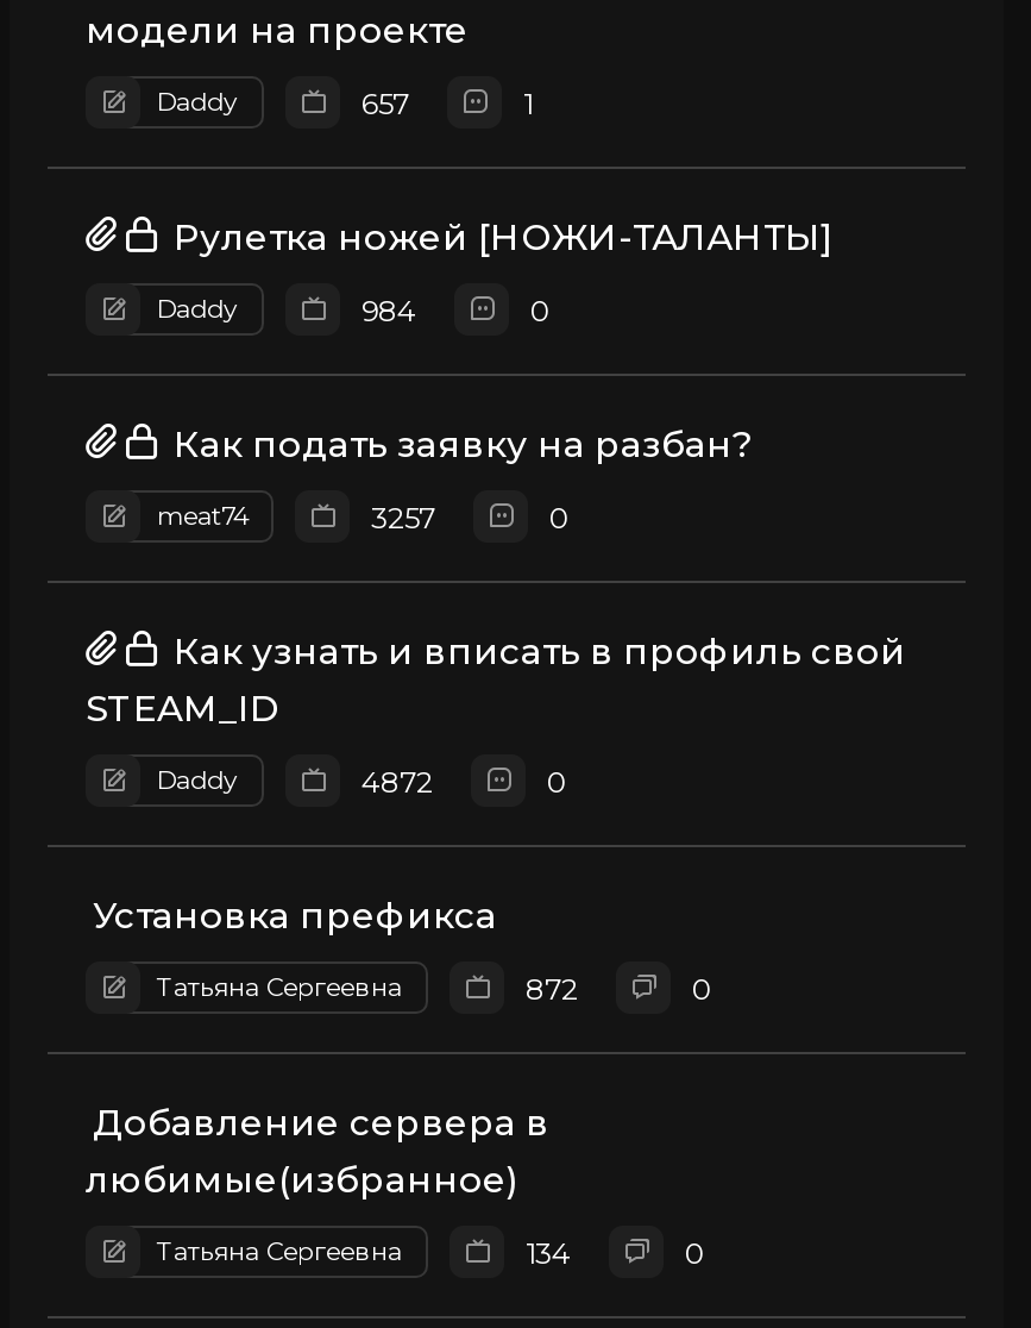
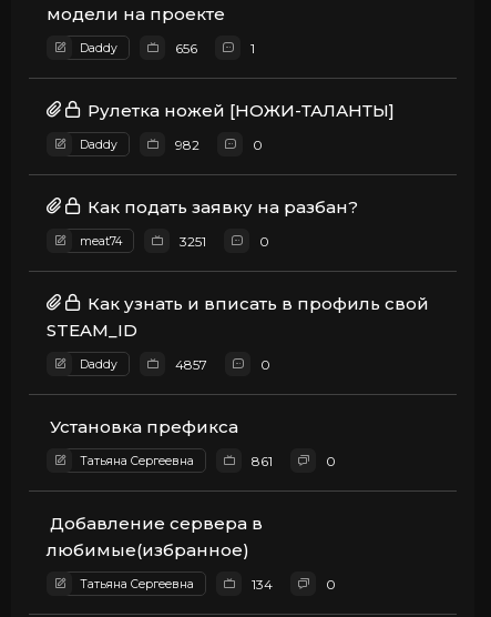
- 657
+ 656

- 984
+ 982

- 3257
+ 3251

- 4872
+ 4857

- 872
+ 861
